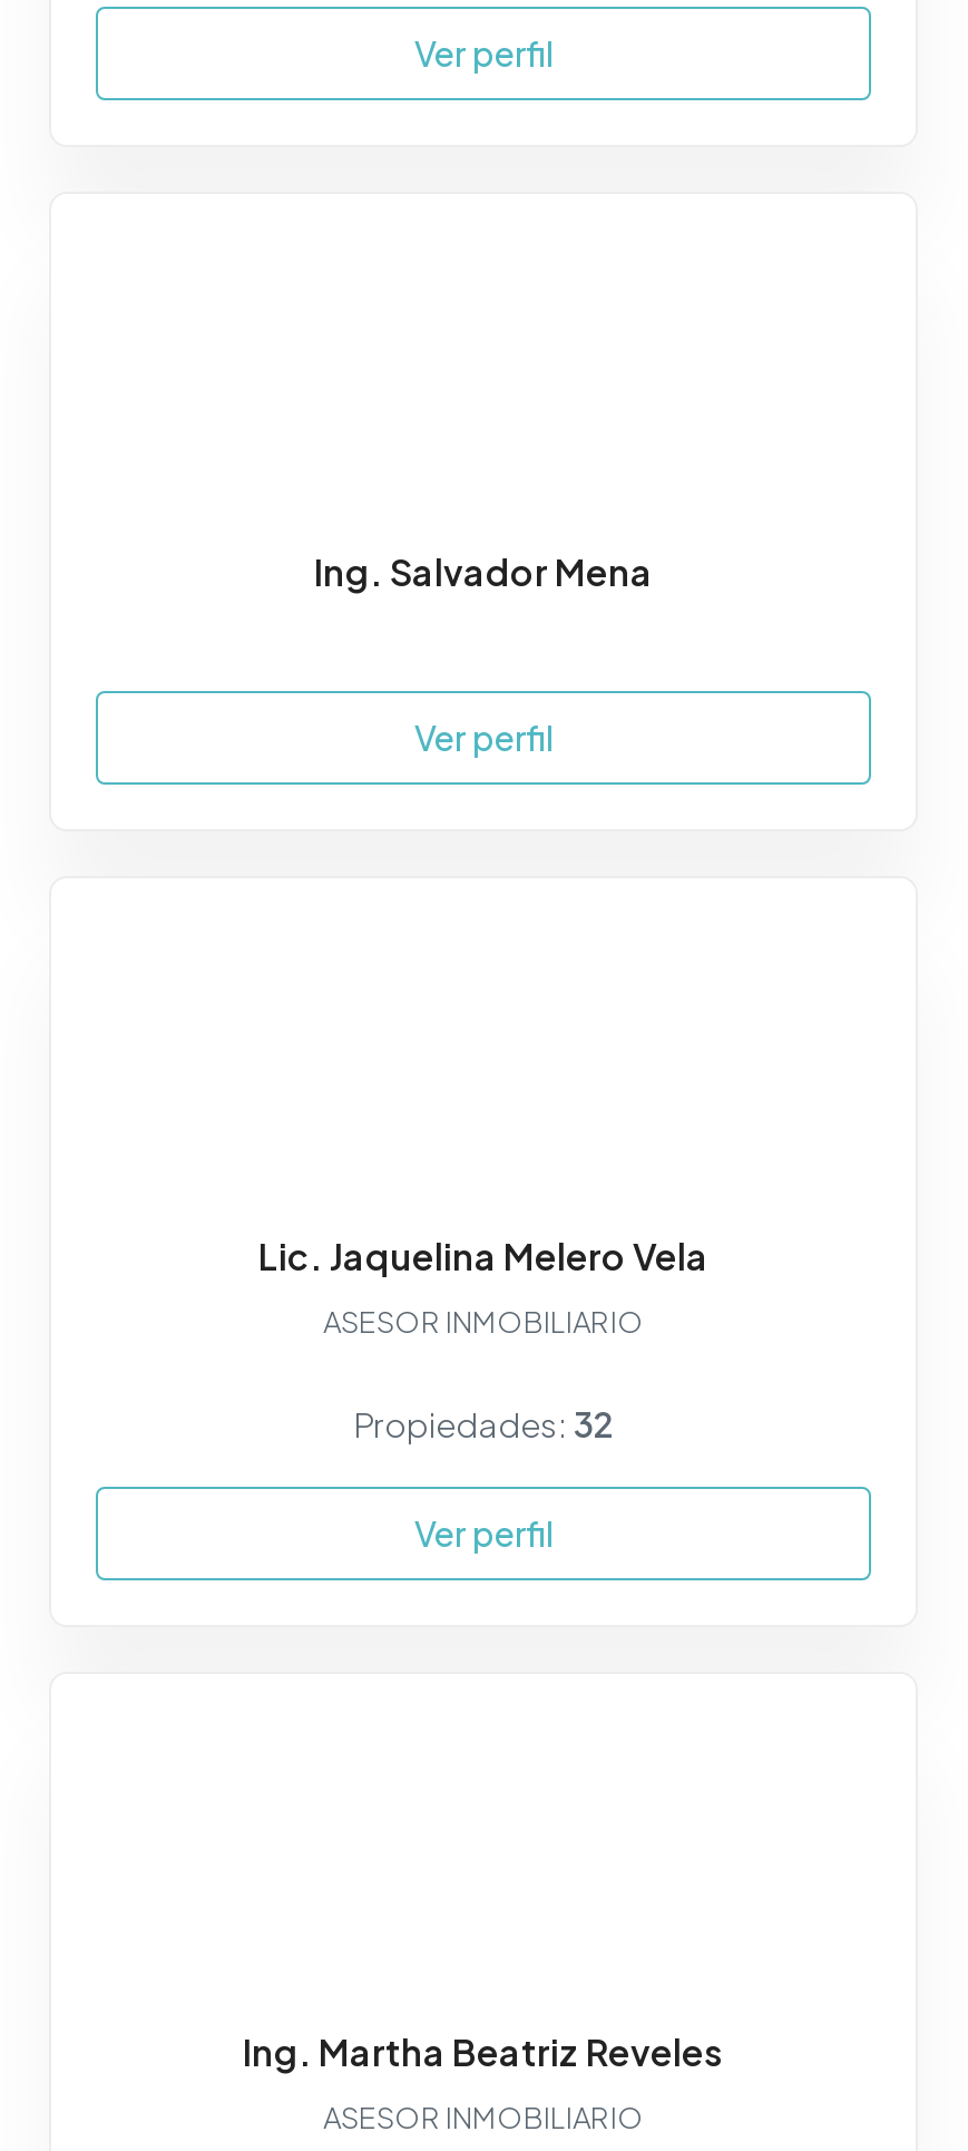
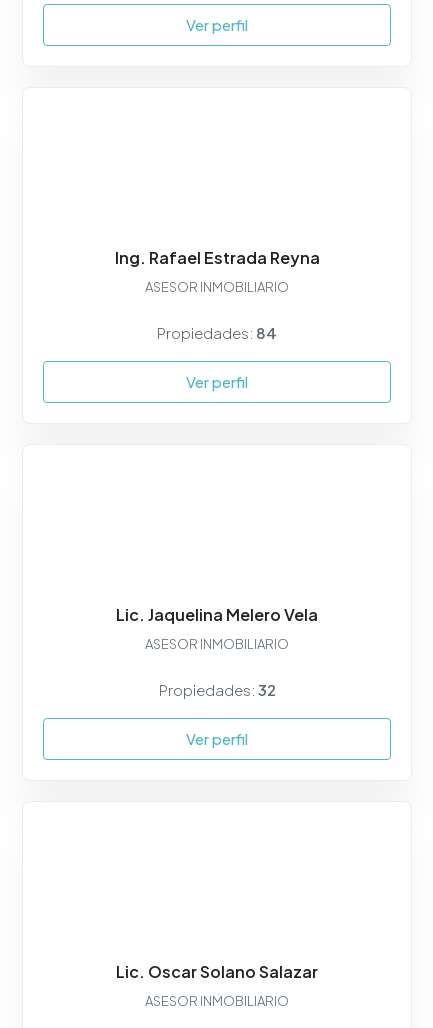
- Ing. Salvador Mena
+ Ing. Rafael Estrada Reyna
+ ASESOR INMOBILIARIO
+ Propiedades: 84

- Ing. Martha Beatriz Reveles
+ Lic. Oscar Solano Salazar
